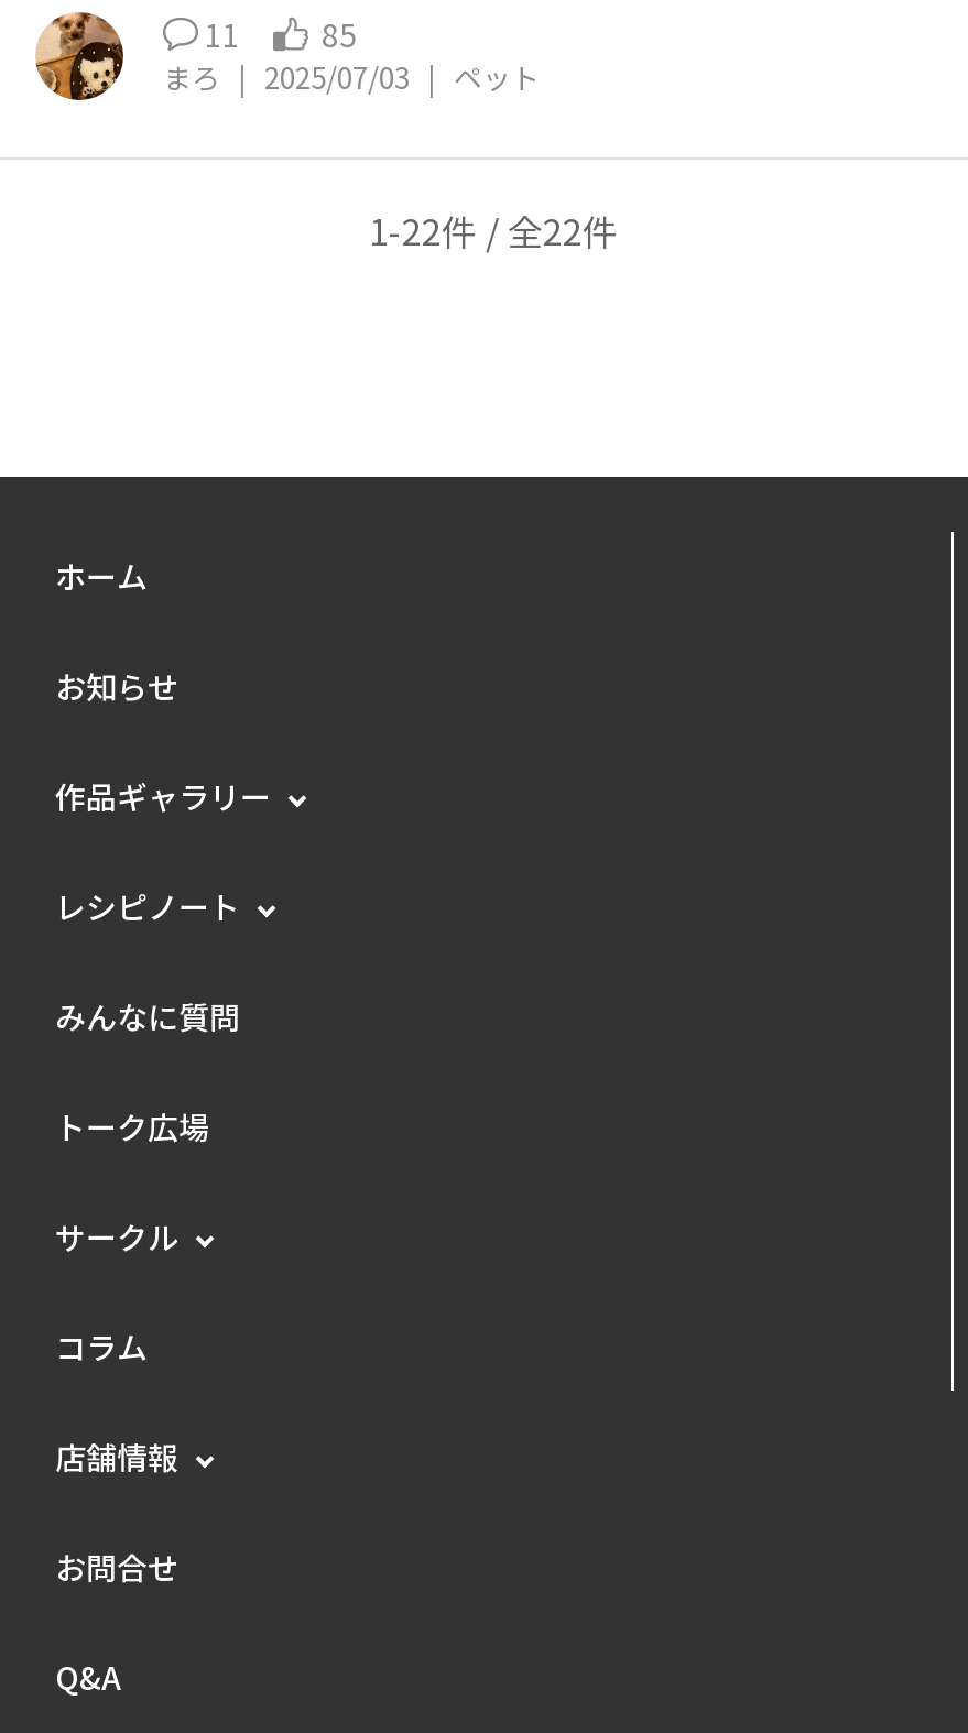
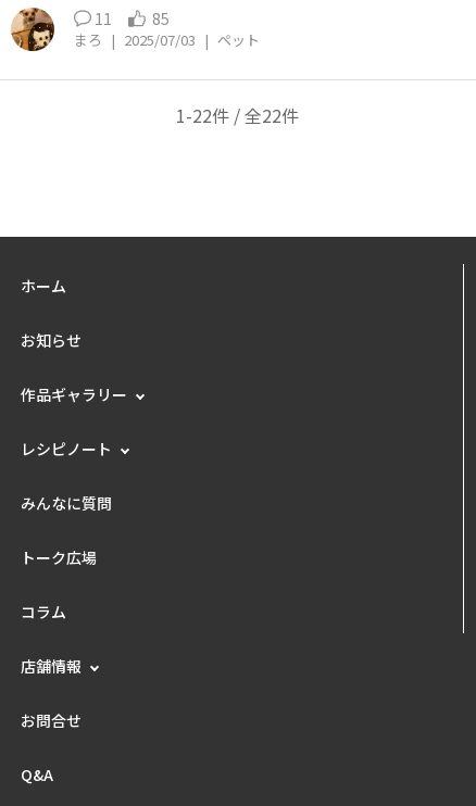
- サークル
